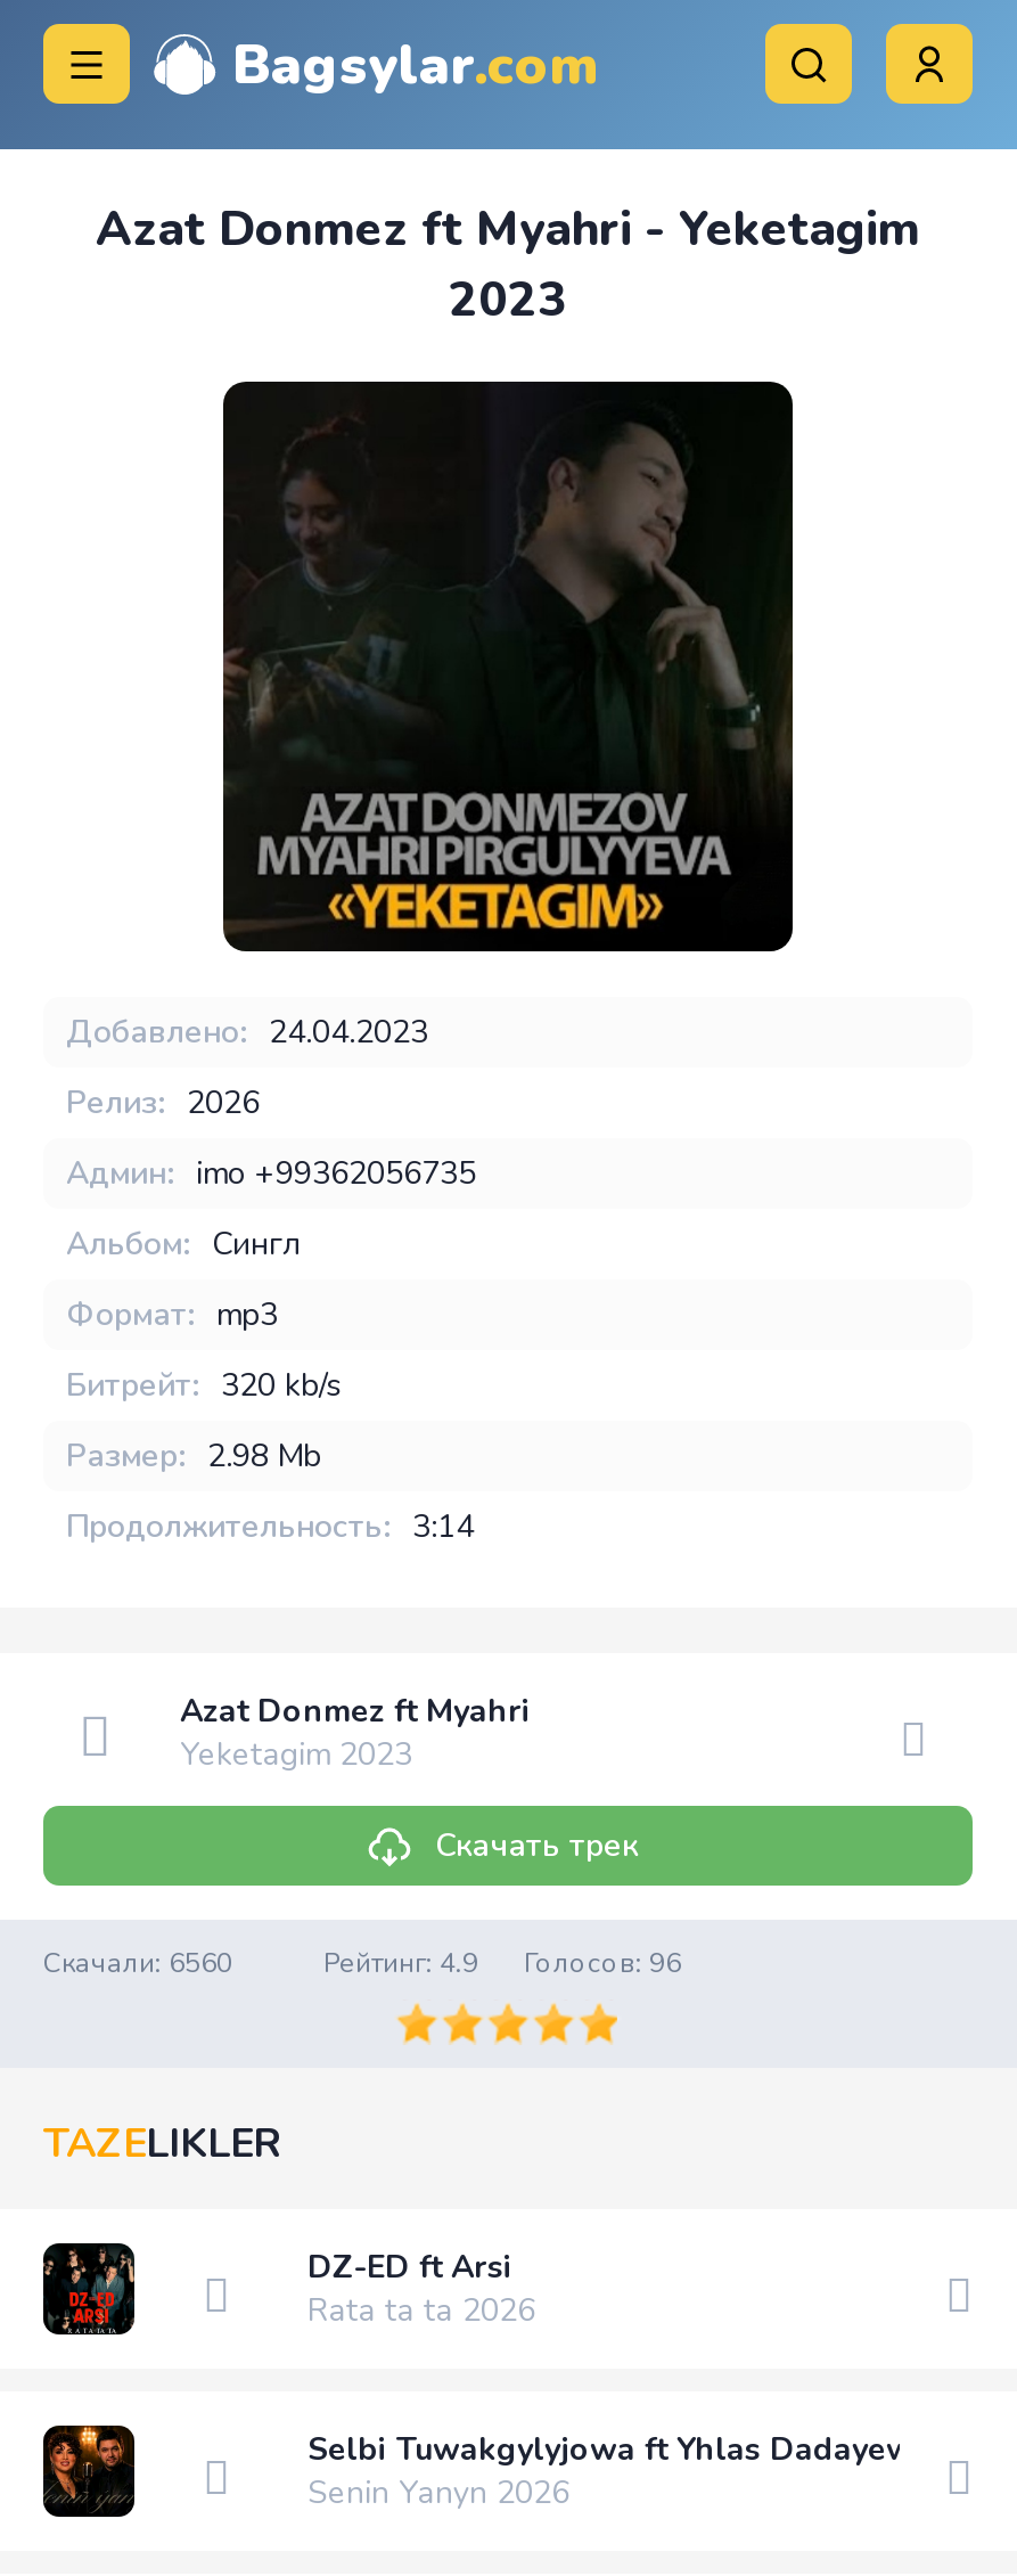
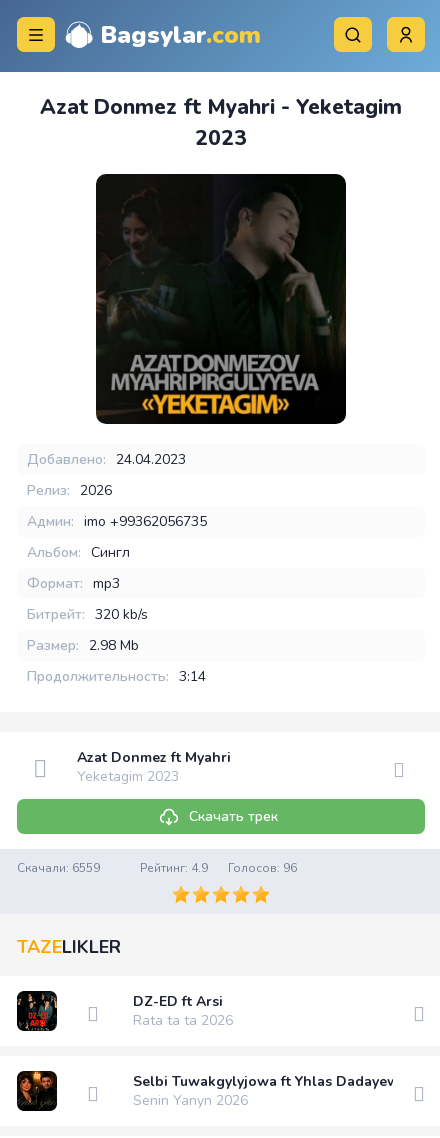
- Скачали: 6560
+ Скачали: 6559
